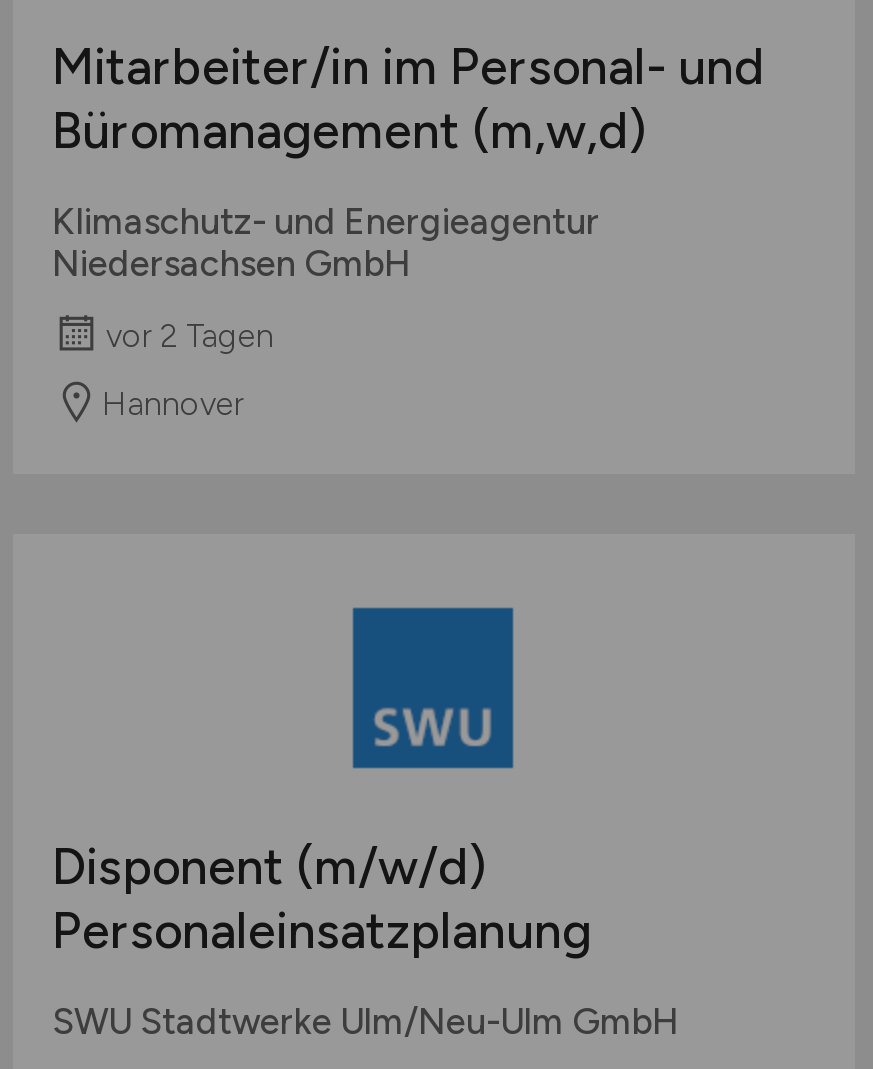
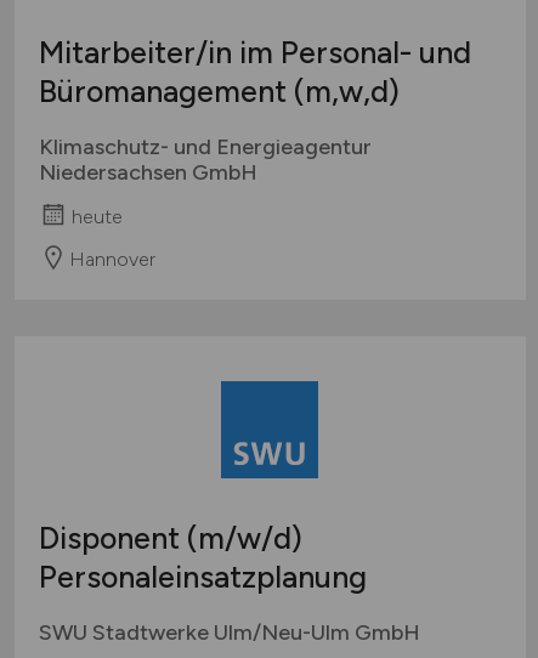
- vor 2 Tagen
+ heute
